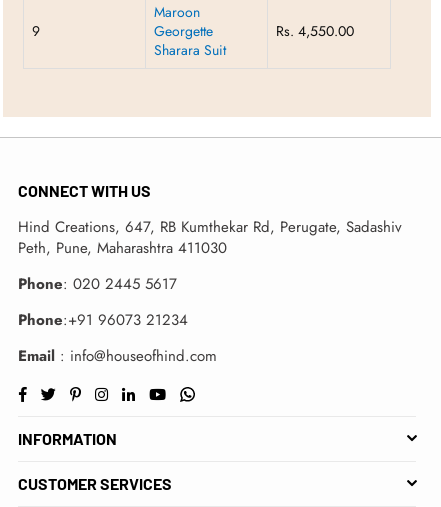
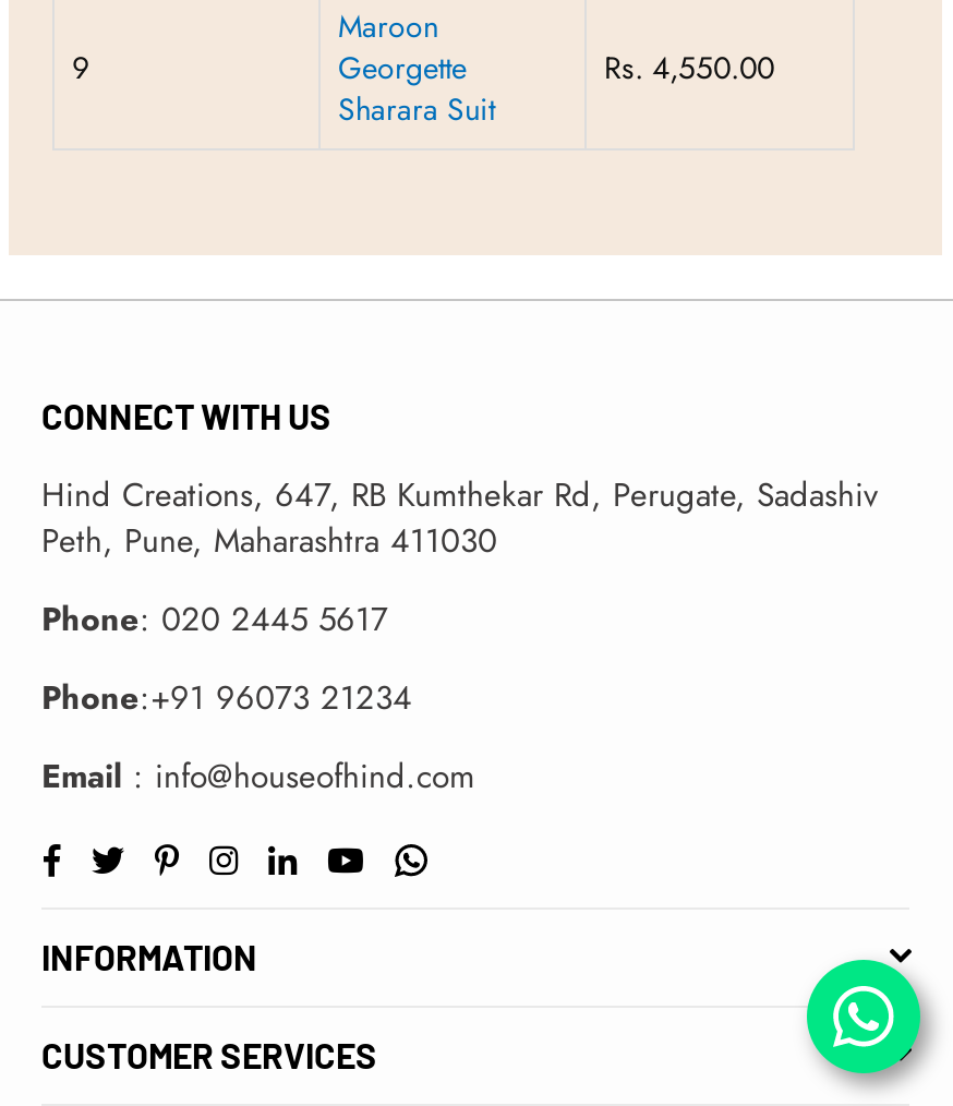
+ [image]
